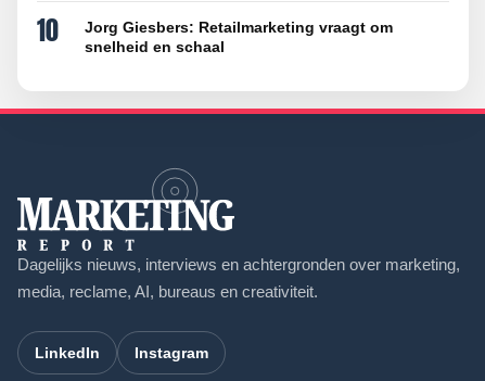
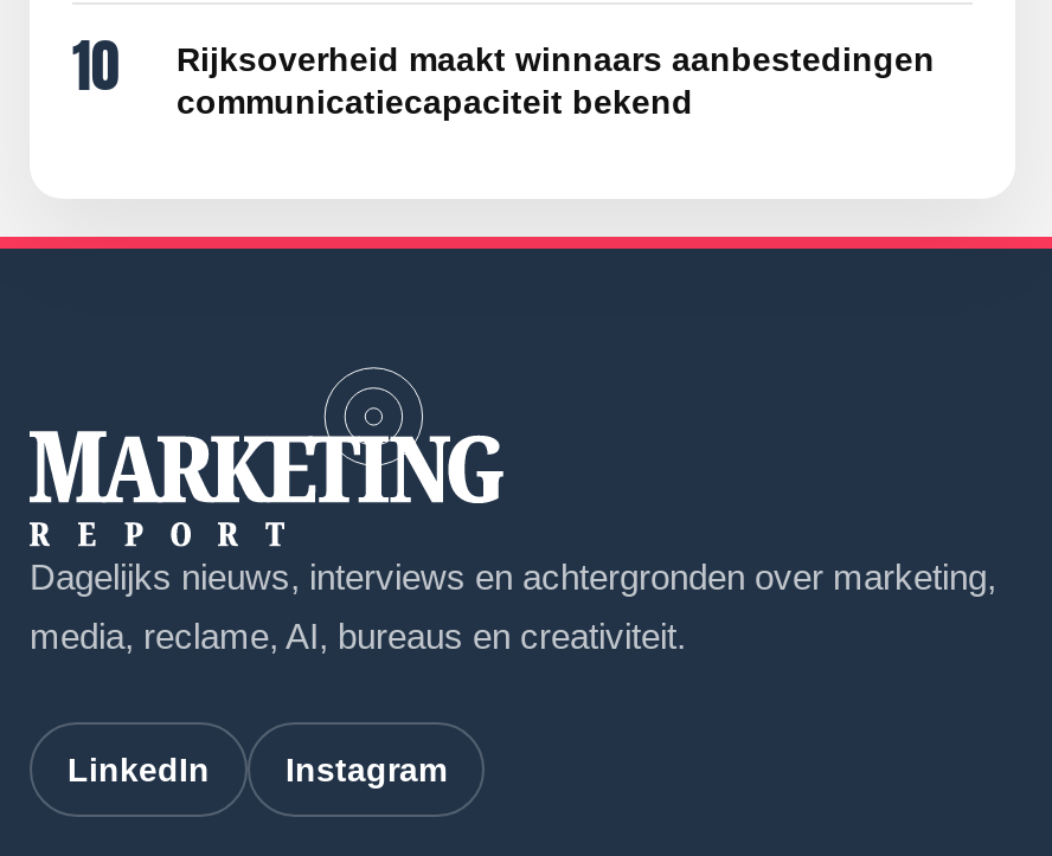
- Jorg Giesbers: Retailmarketing vraagt om
- snelheid en schaal
+ Rijksoverheid maakt winnaars aanbestedingen
+ communicatiecapaciteit bekend
